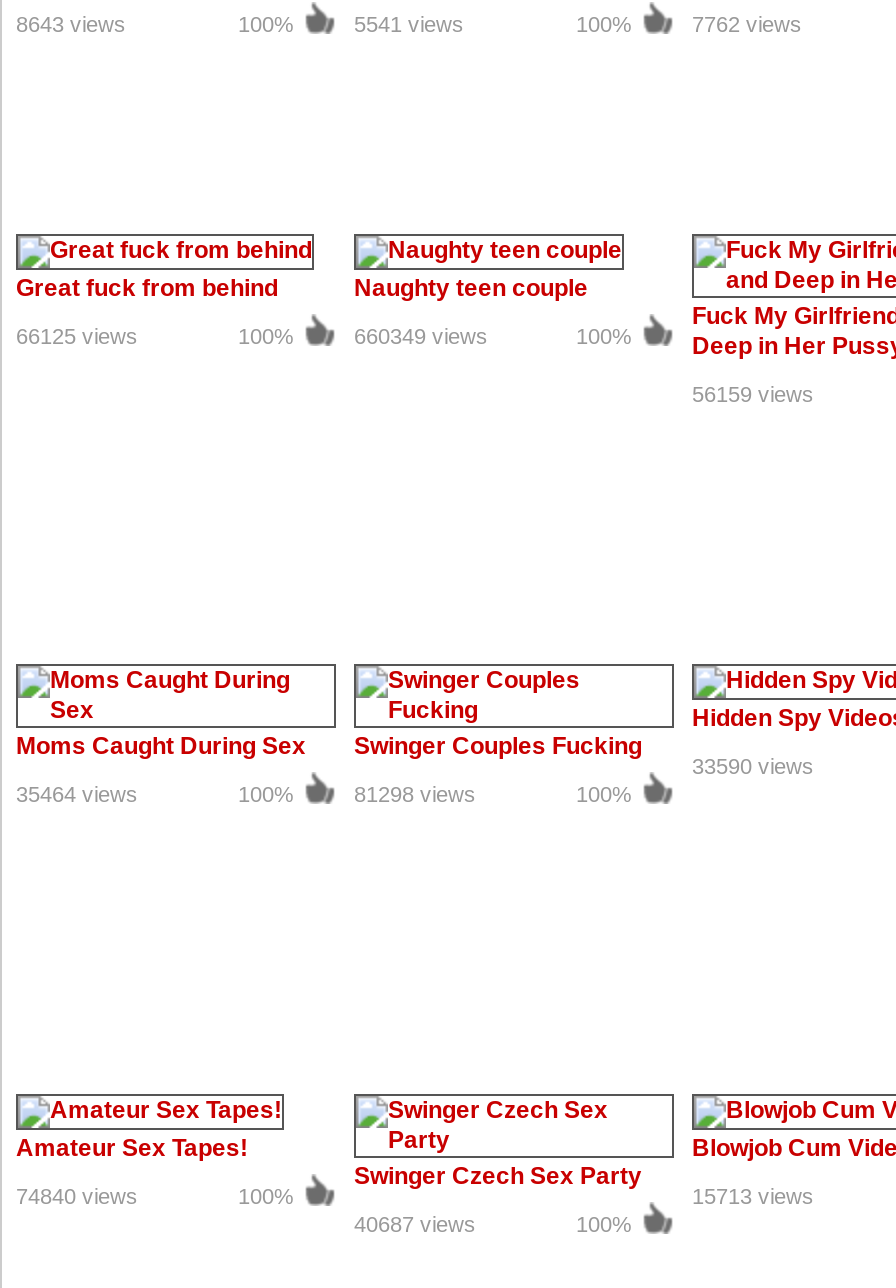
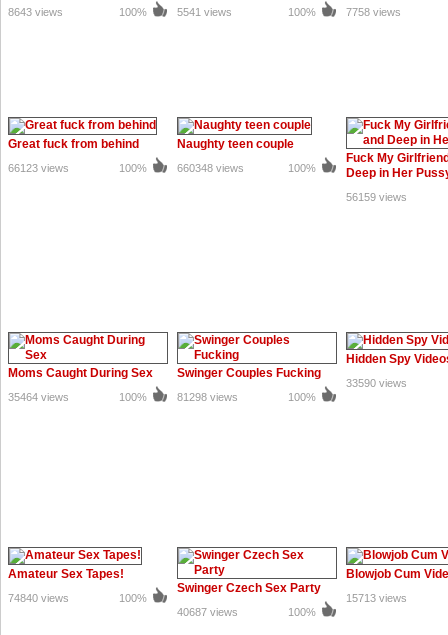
- 7762 views
+ 7758 views

- 66125 views
+ 66123 views

- 660349 views
+ 660348 views
